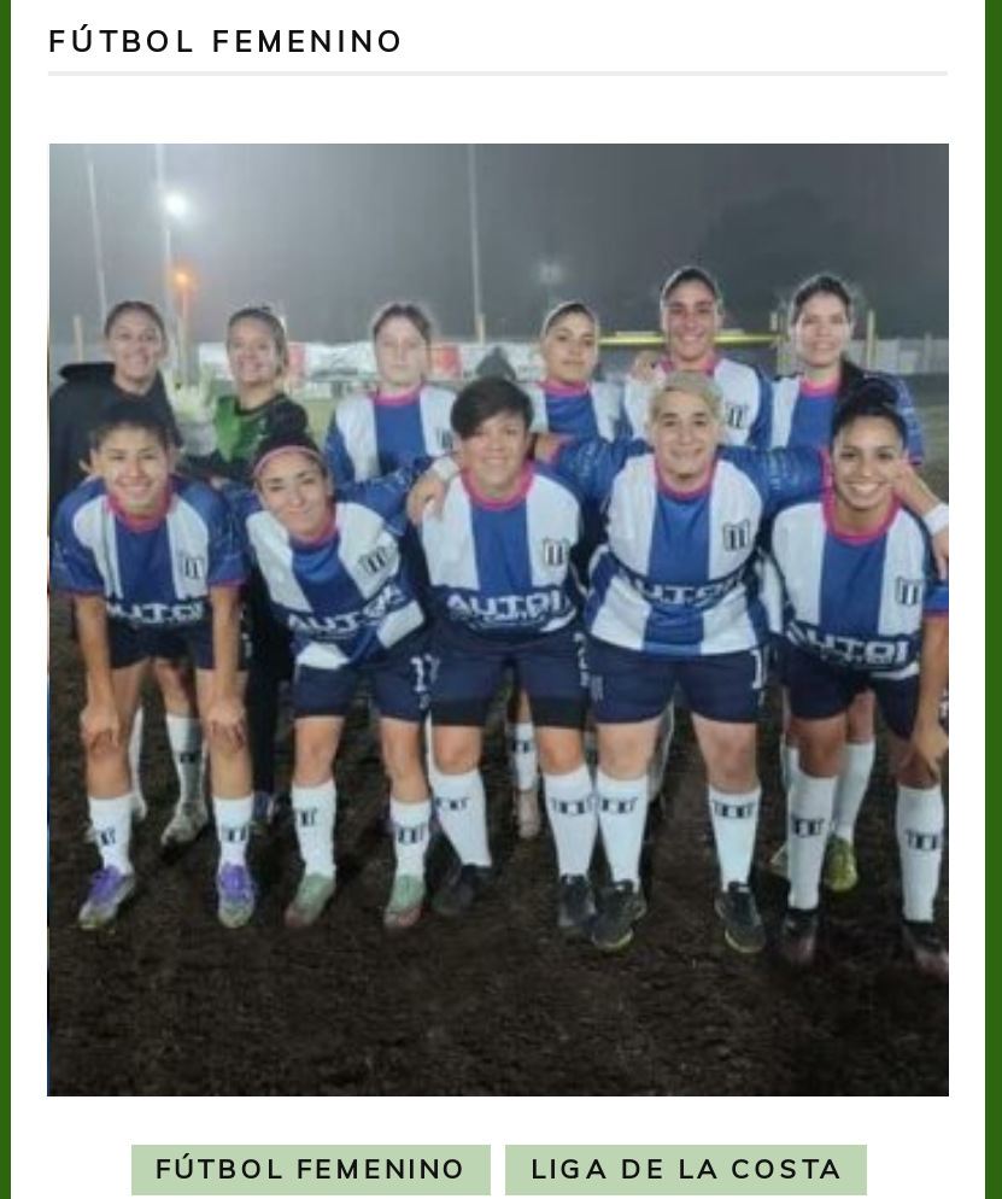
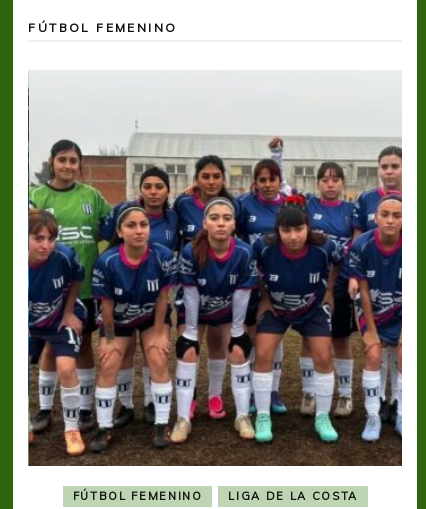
- [image]
+ [image]
